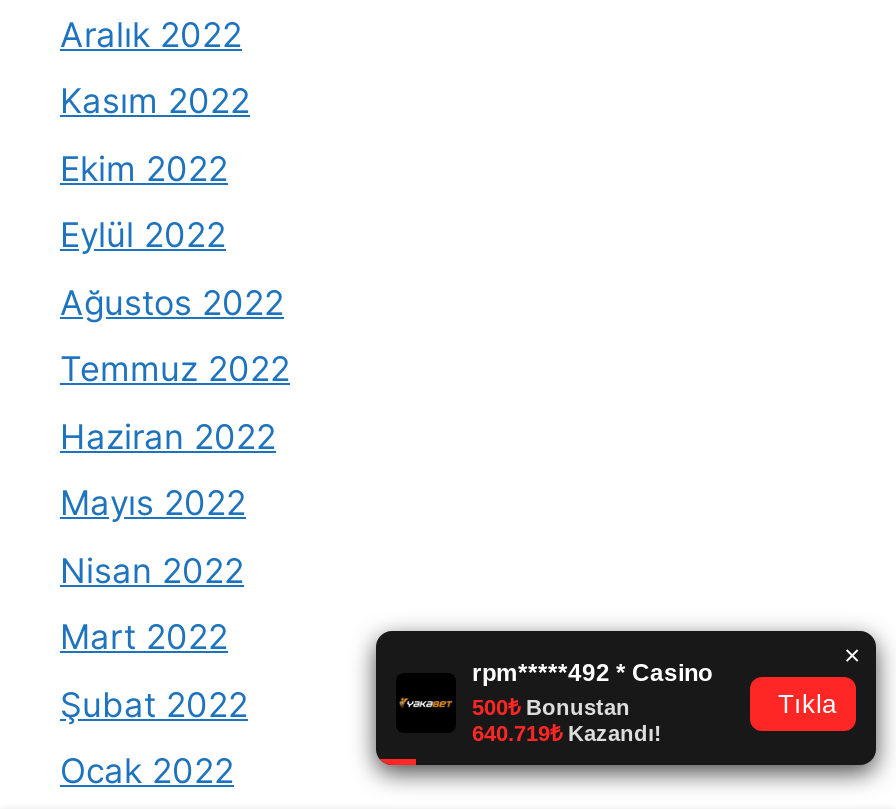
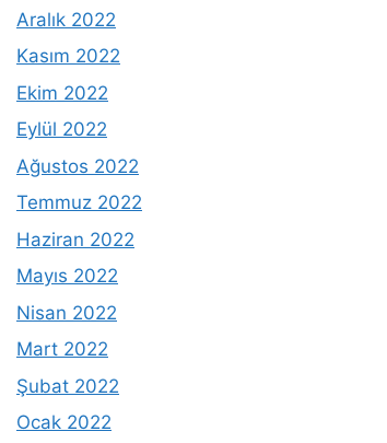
- [image]
